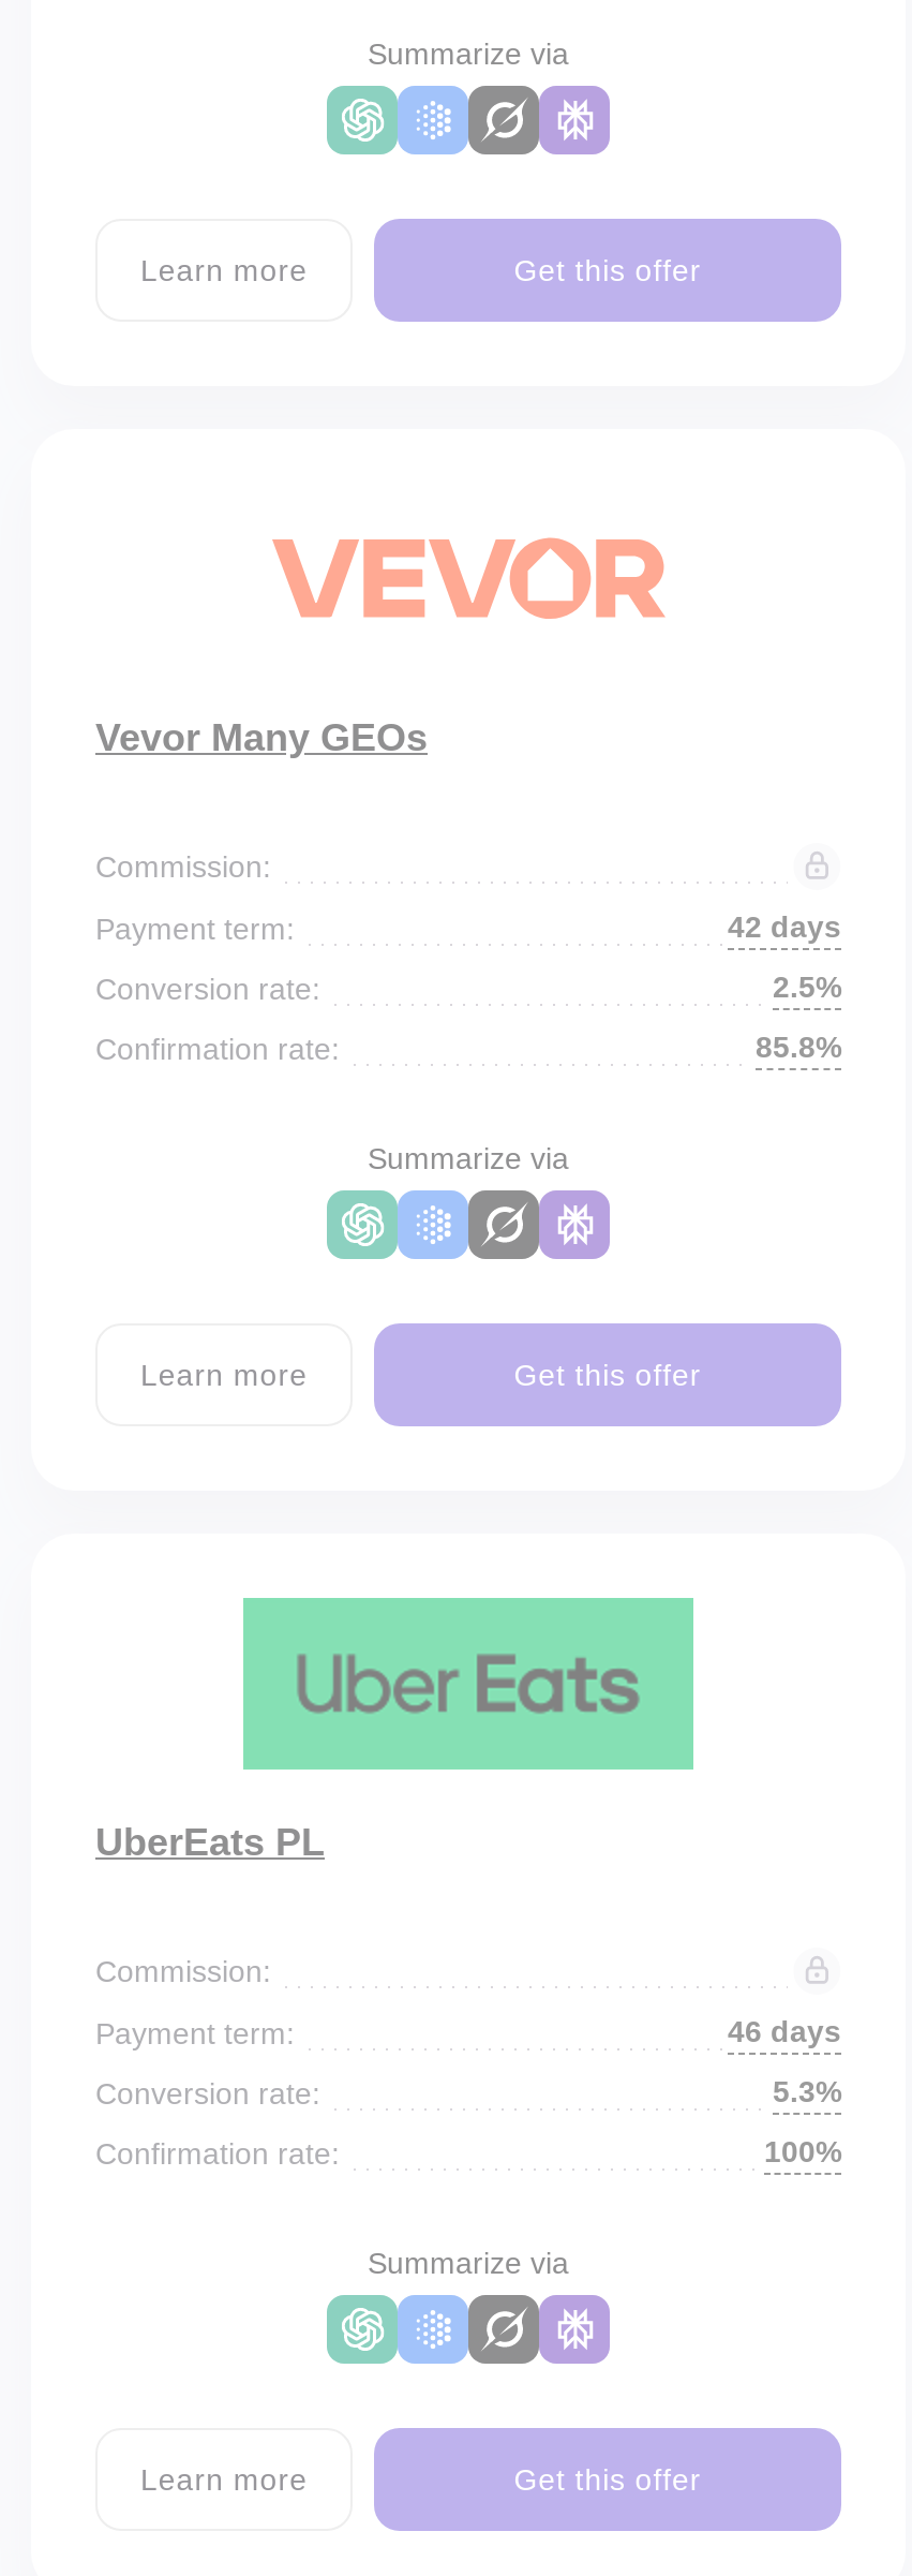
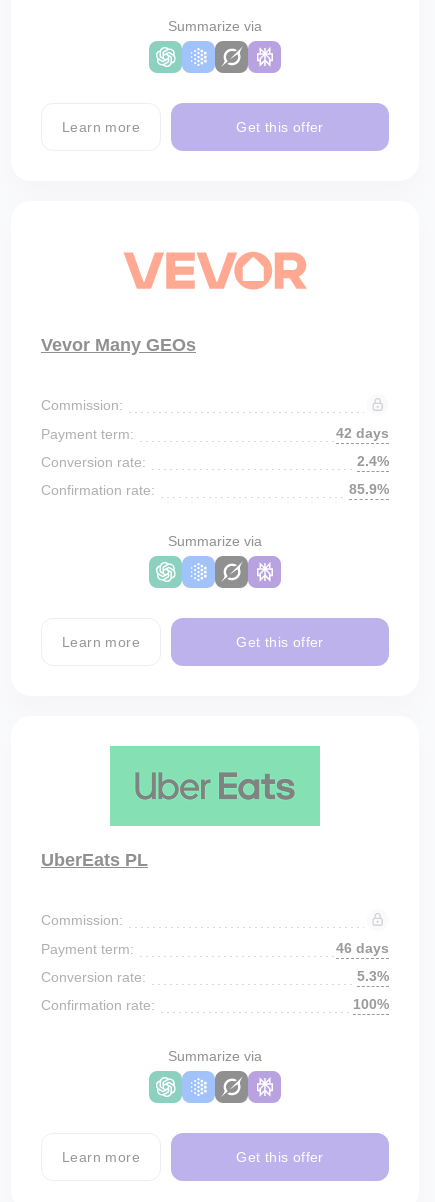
- 2.5%
+ 2.4%

- 85.8%
+ 85.9%
